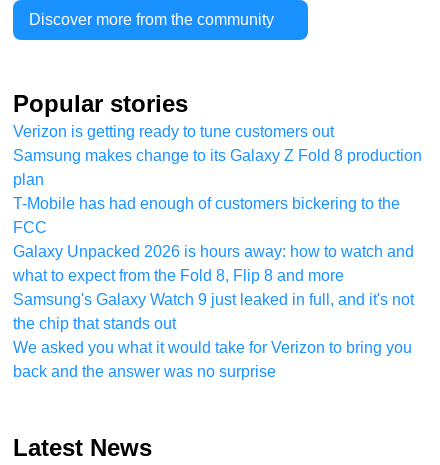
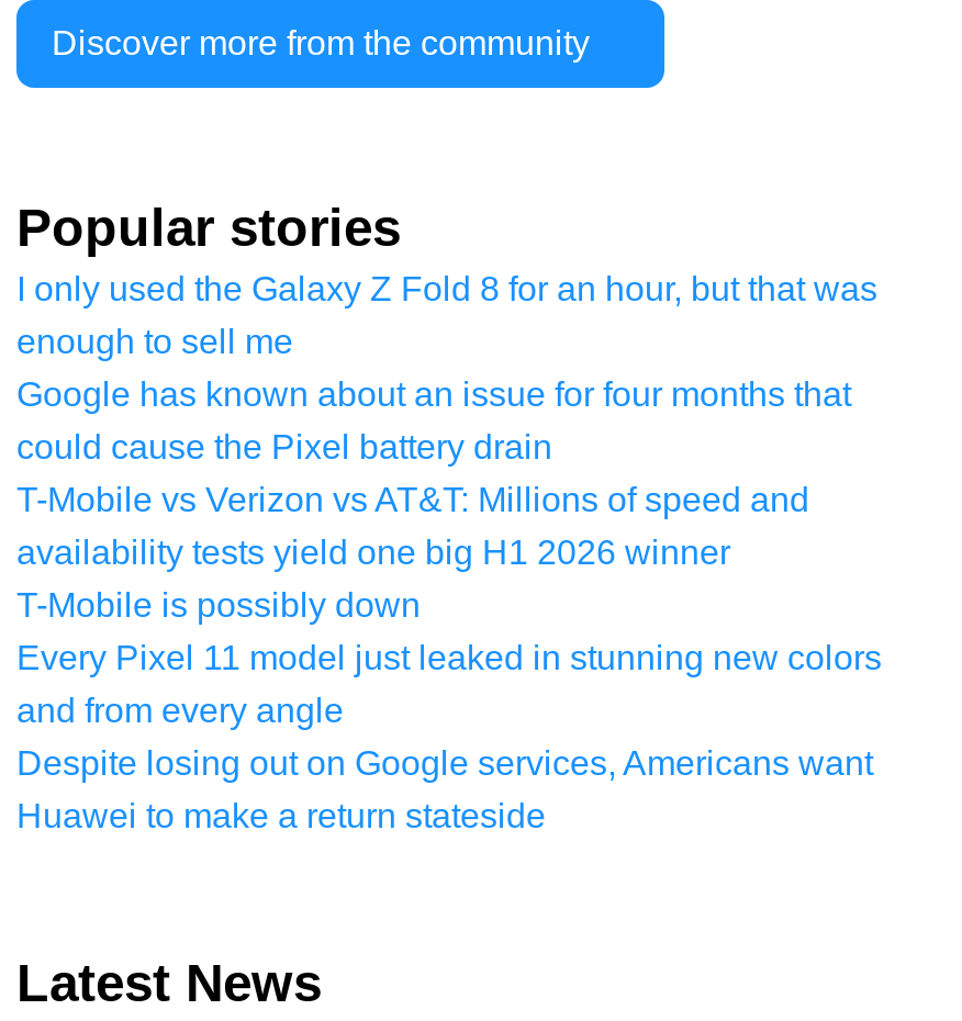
- Verizon is getting ready to tune customers out
- Samsung makes change to its Galaxy Z Fold 8 production
- plan
- T-Mobile has had enough of customers bickering to the
- FCC
- Galaxy Unpacked 2026 is hours away: how to watch and
- what to expect from the Fold 8, Flip 8 and more
- Samsung's Galaxy Watch 9 just leaked in full, and it's not
- the chip that stands out
- We asked you what it would take for Verizon to bring you
- back and the answer was no surprise
+ I only used the Galaxy Z Fold 8 for an hour, but that was
+ enough to sell me
+ Google has known about an issue for four months that
+ could cause the Pixel battery drain
+ T-Mobile vs Verizon vs AT&T: Millions of speed and
+ availability tests yield one big H1 2026 winner
+ T-Mobile is possibly down
+ Every Pixel 11 model just leaked in stunning new colors
+ and from every angle
+ Despite losing out on Google services, Americans want
+ Huawei to make a return stateside
